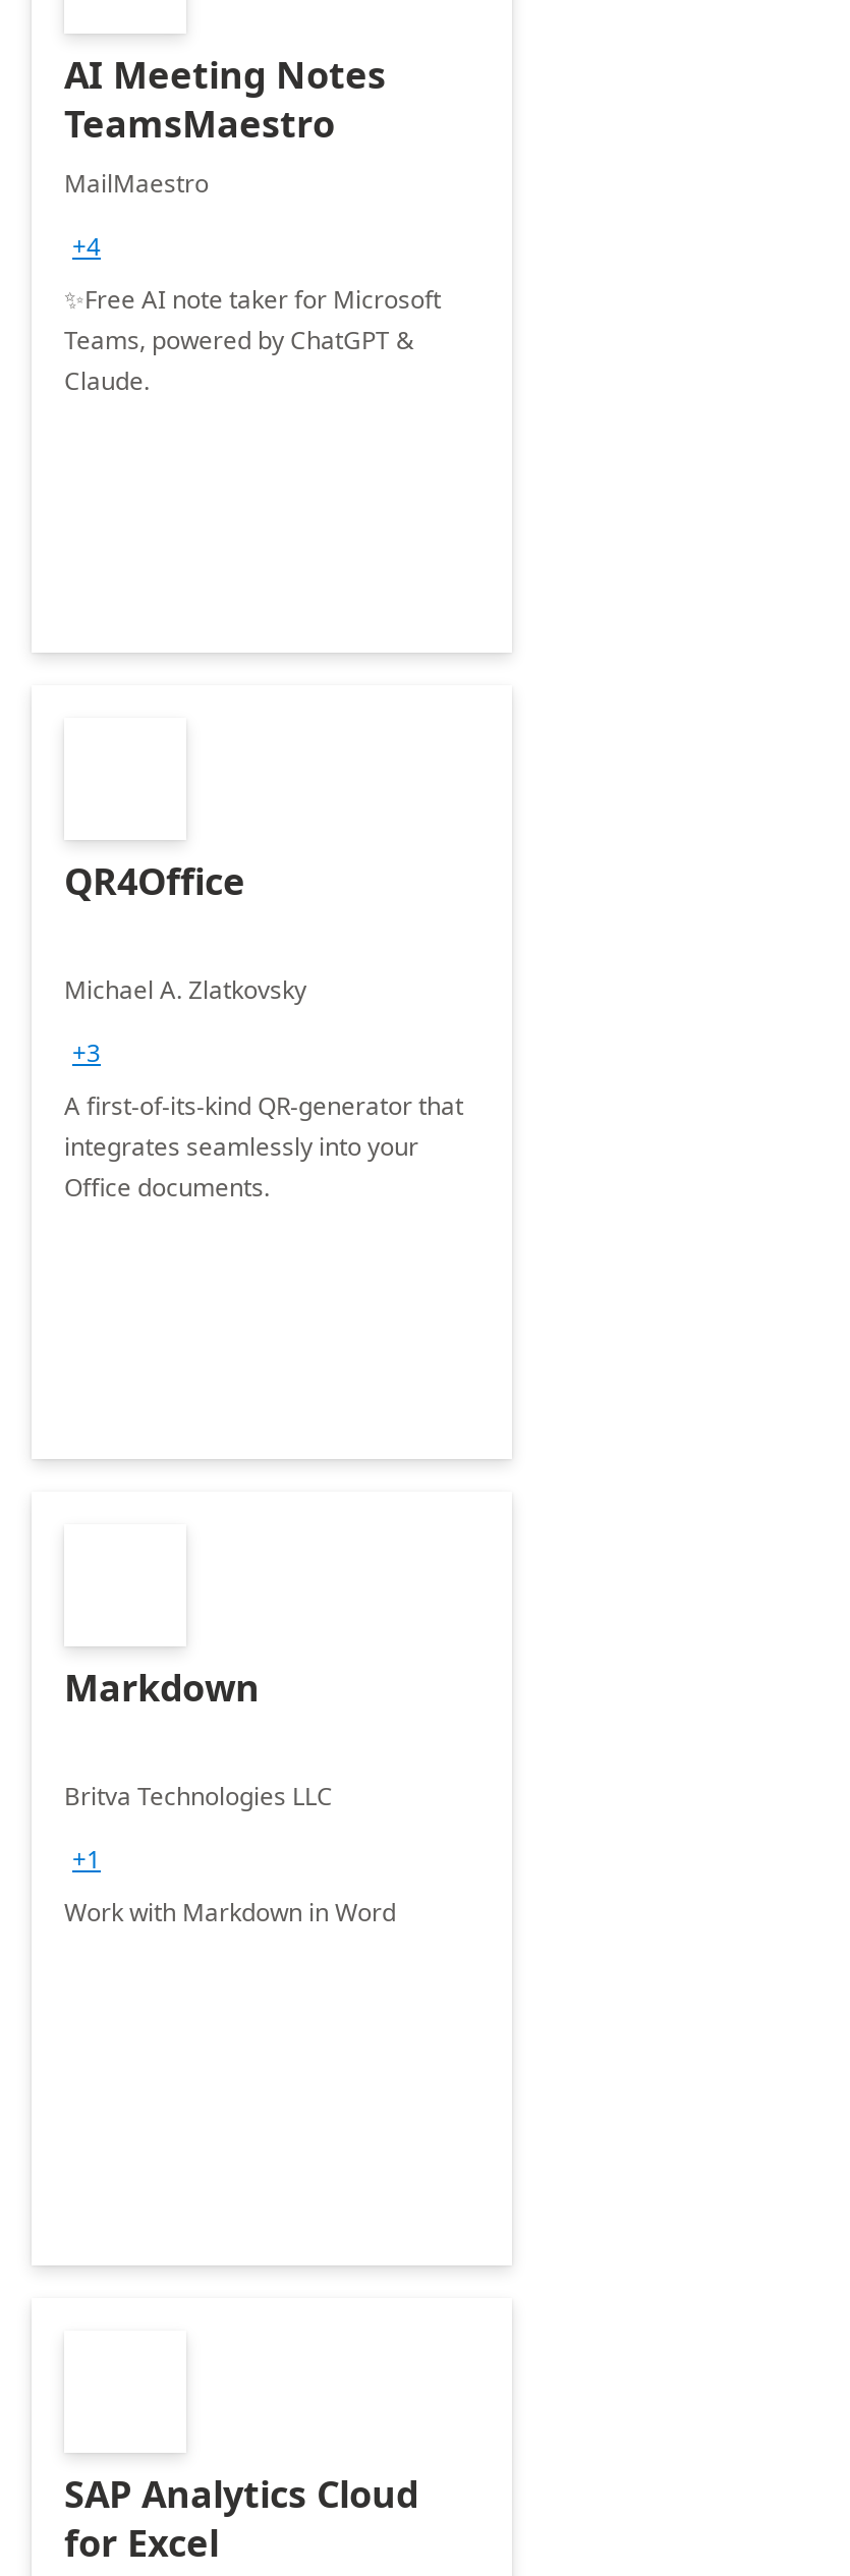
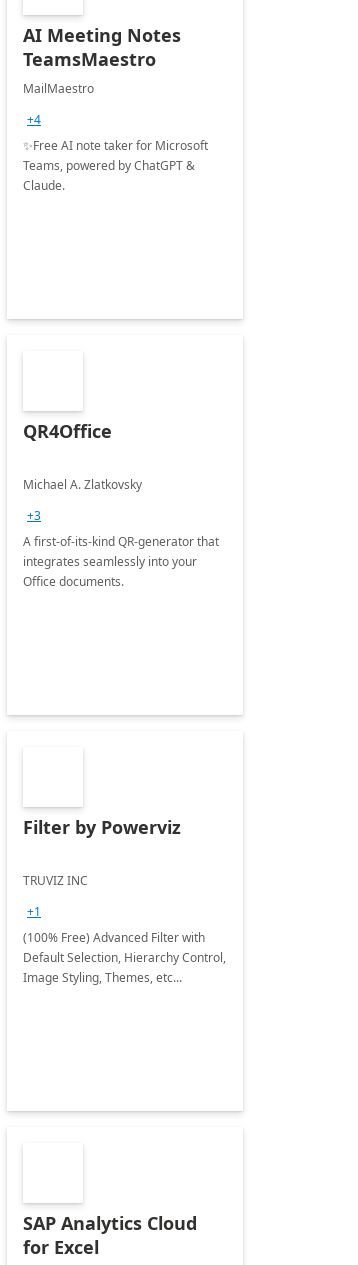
- Markdown
+ Filter by Powerviz

- Britva Technologies LLC
+ TRUVIZ INC

- Work with Markdown in Word
+ (100% Free) Advanced Filter with
+ Default Selection, Hierarchy Control,
+ Image Styling, Themes, etc...
